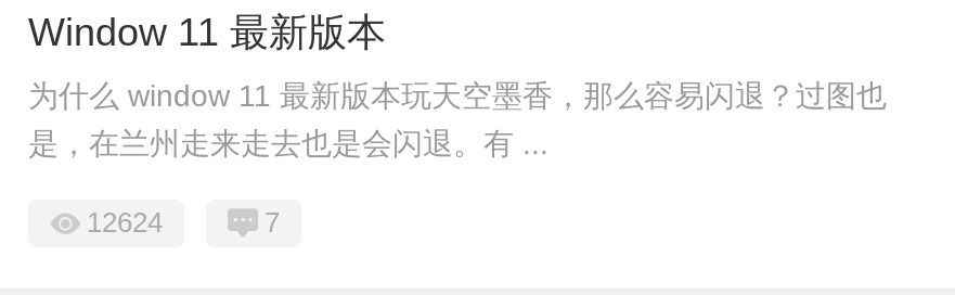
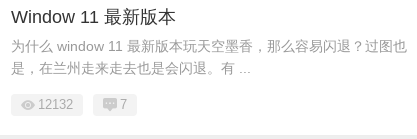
- 12624
+ 12132
